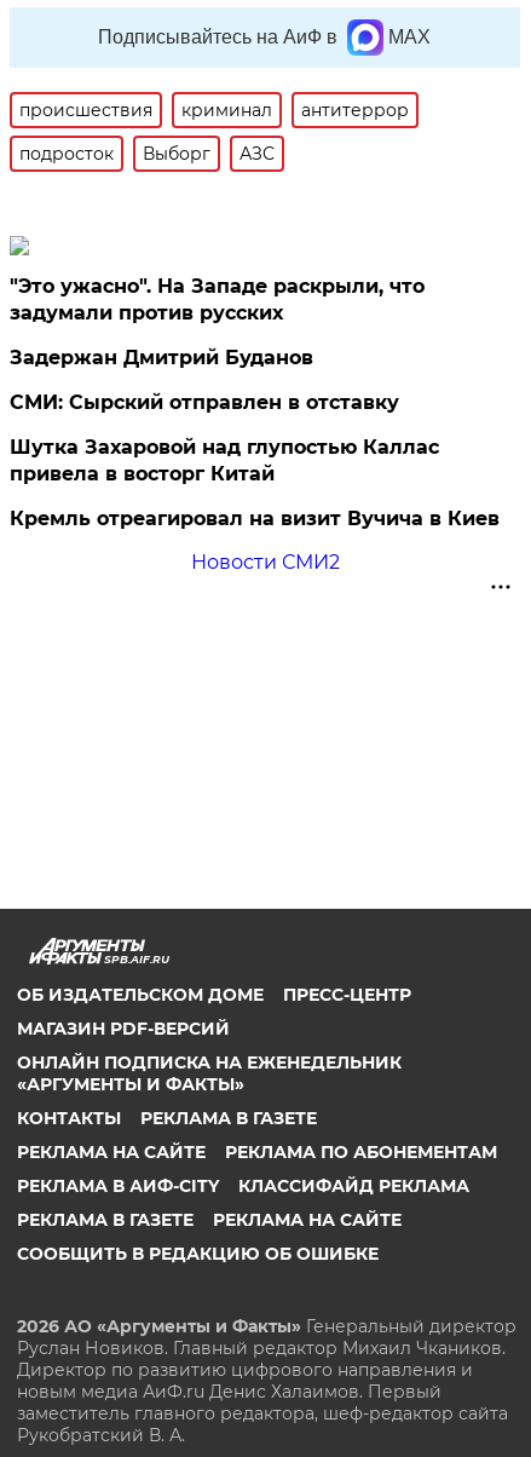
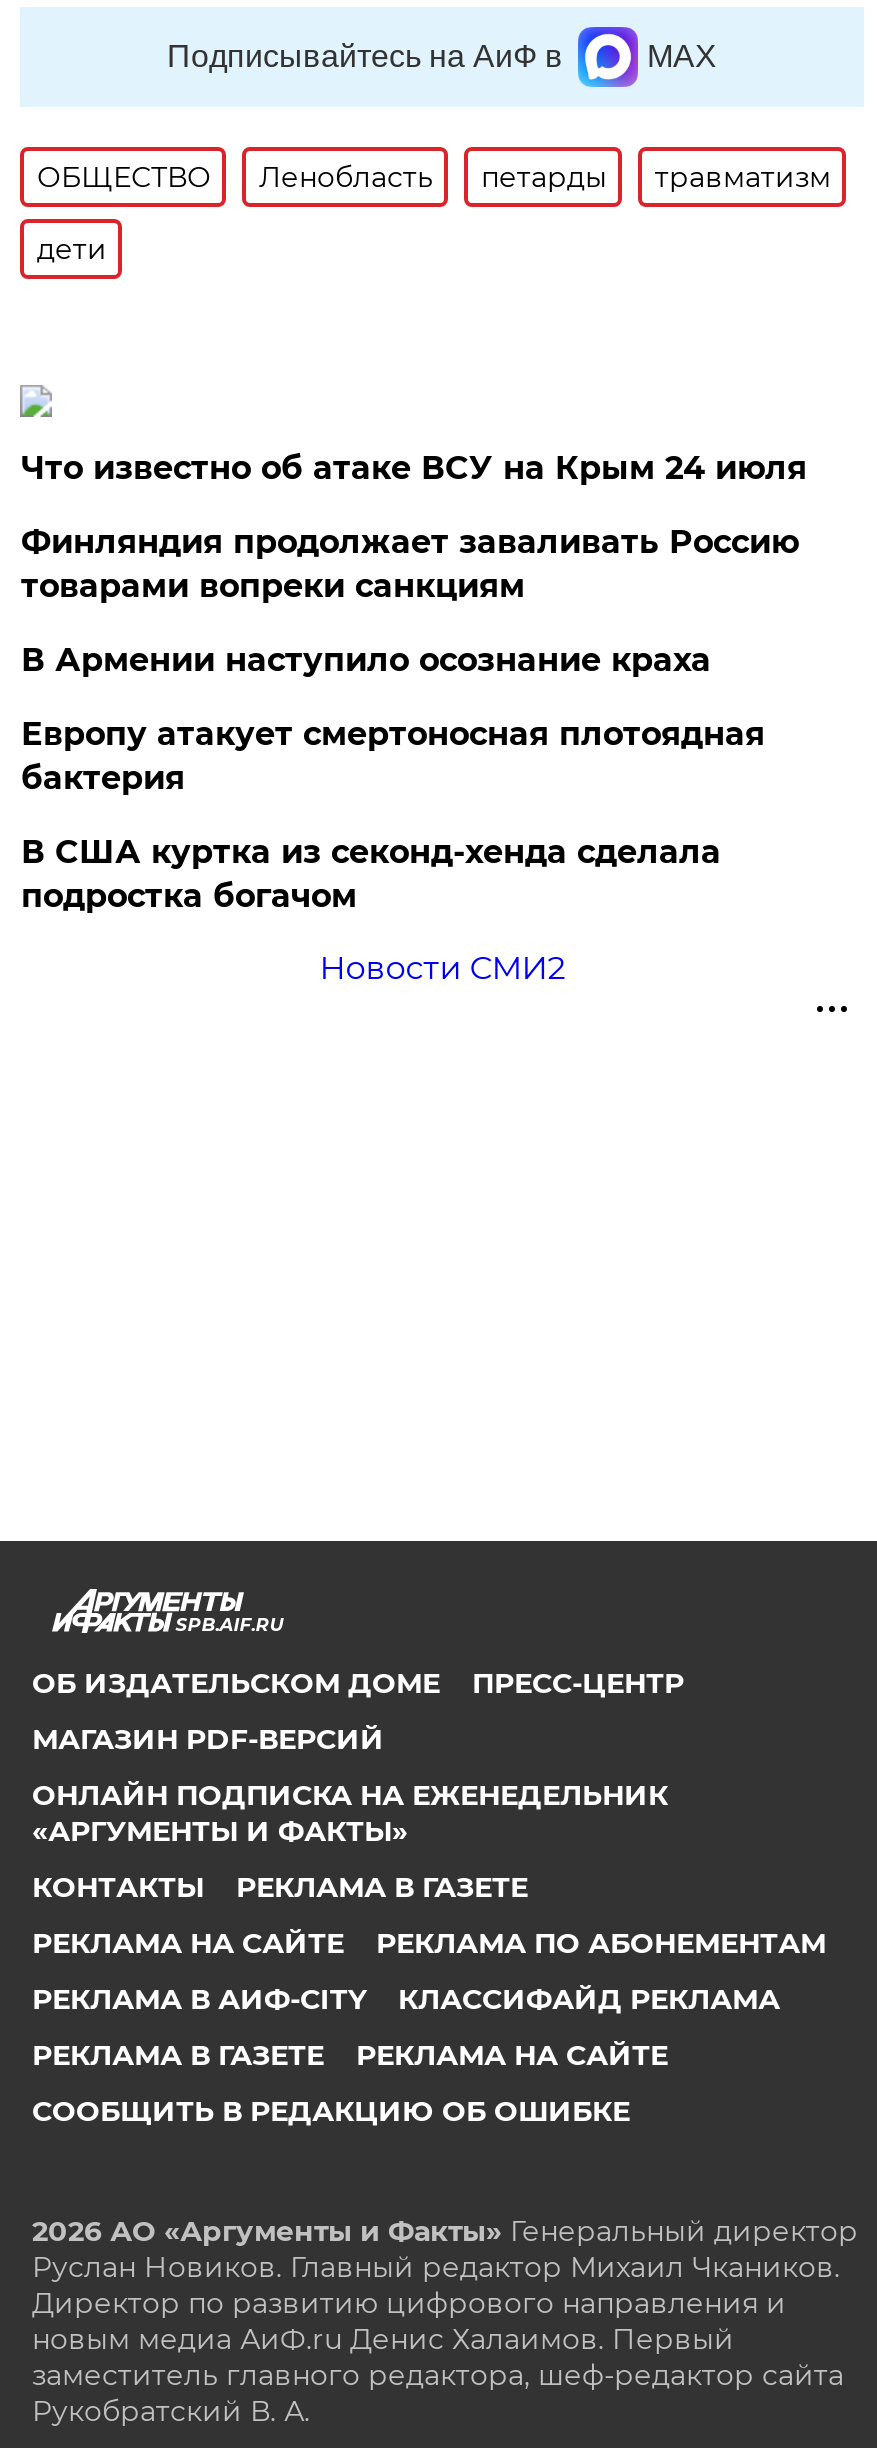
- происшествия
- криминал
- антитеррор
+ ОБЩЕСТВО
+ Ленобласть
+ петарды
+ травматизм

- подросток
- Выборг
- АЗС
+ дети

- "Это ужасно". На Западе раскрыли, что
- задумали против русских
+ Что известно об атаке ВСУ на Крым 24 июля

- Задержан Дмитрий Буданов
+ Финляндия продолжает заваливать Россию
+ товарами вопреки санкциям

- СМИ: Сырский отправлен в отставку
+ В Армении наступило осознание краха

- Шутка Захаровой над глупостью Каллас
- привела в восторг Китай
+ Европу атакует смертоносная плотоядная
+ бактерия

- Кремль отреагировал на визит Вучича в Киев
+ В США куртка из секонд-хенда сделала
+ подростка богачом
